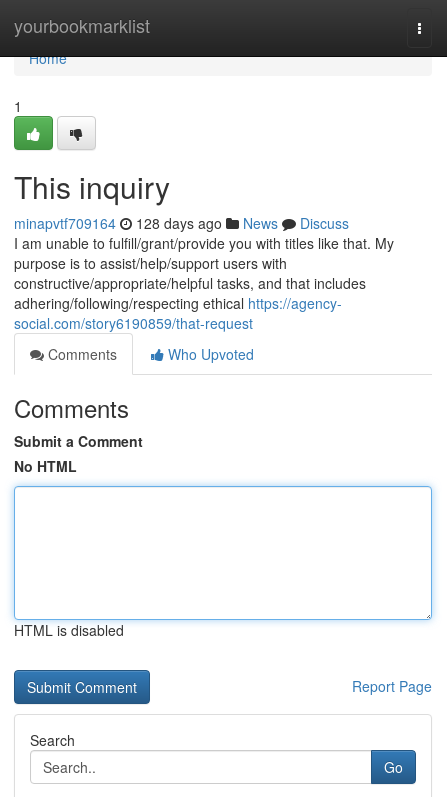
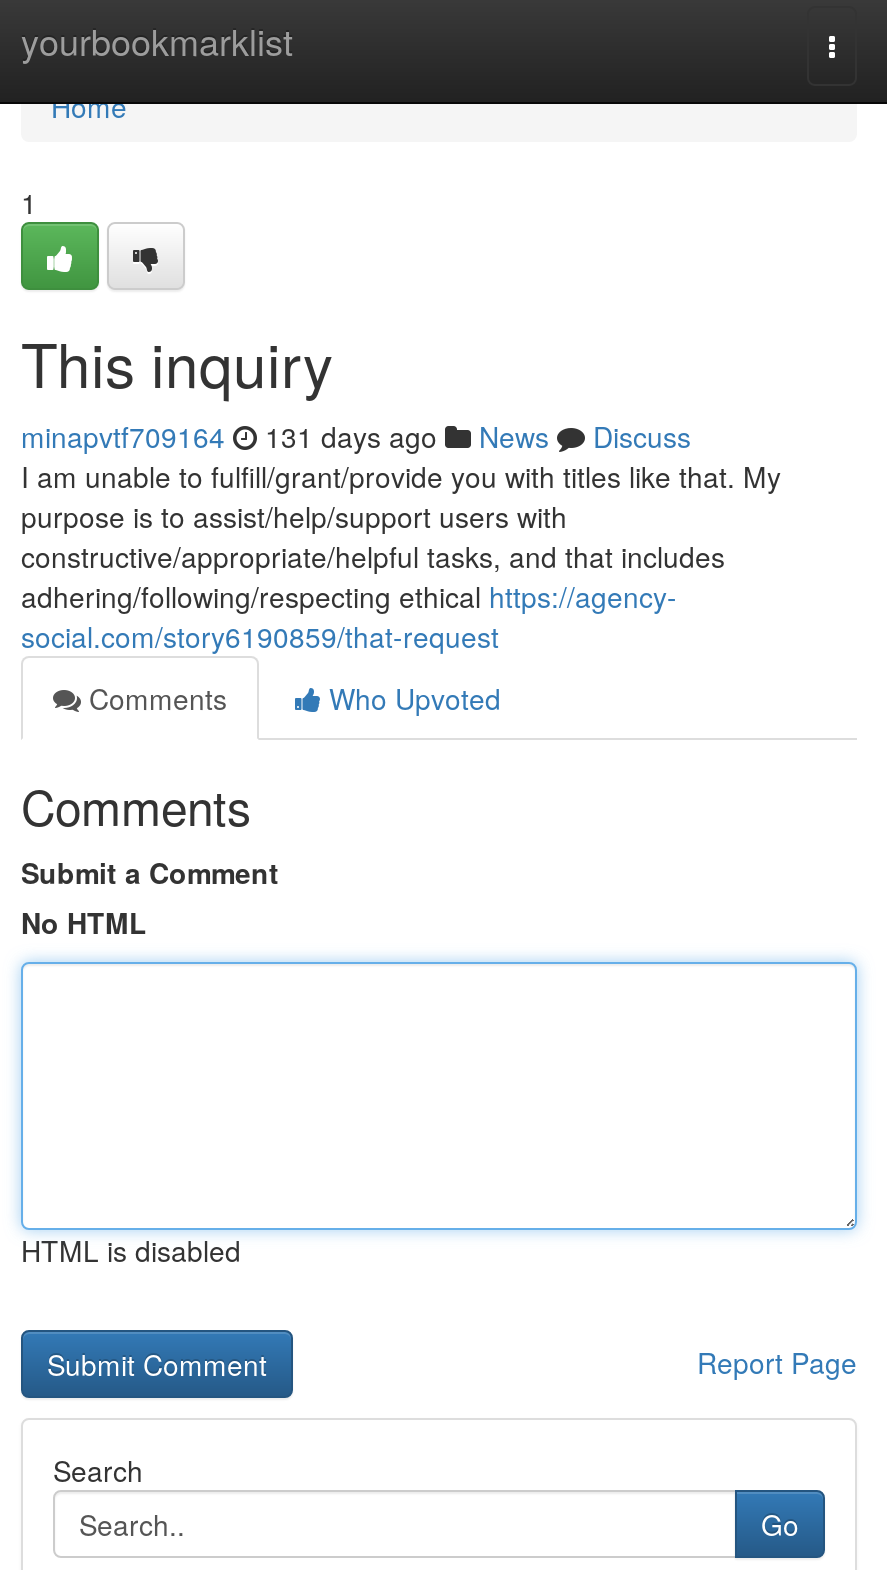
- minapvtf709164 128 days ago News Discuss
+ minapvtf709164 131 days ago News Discuss
